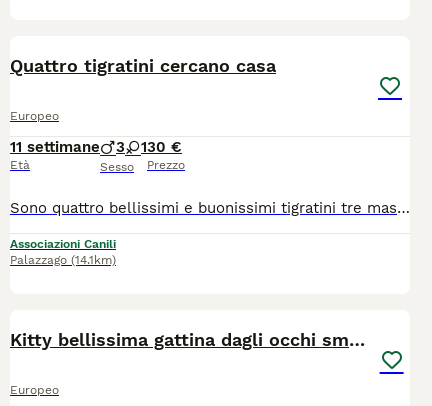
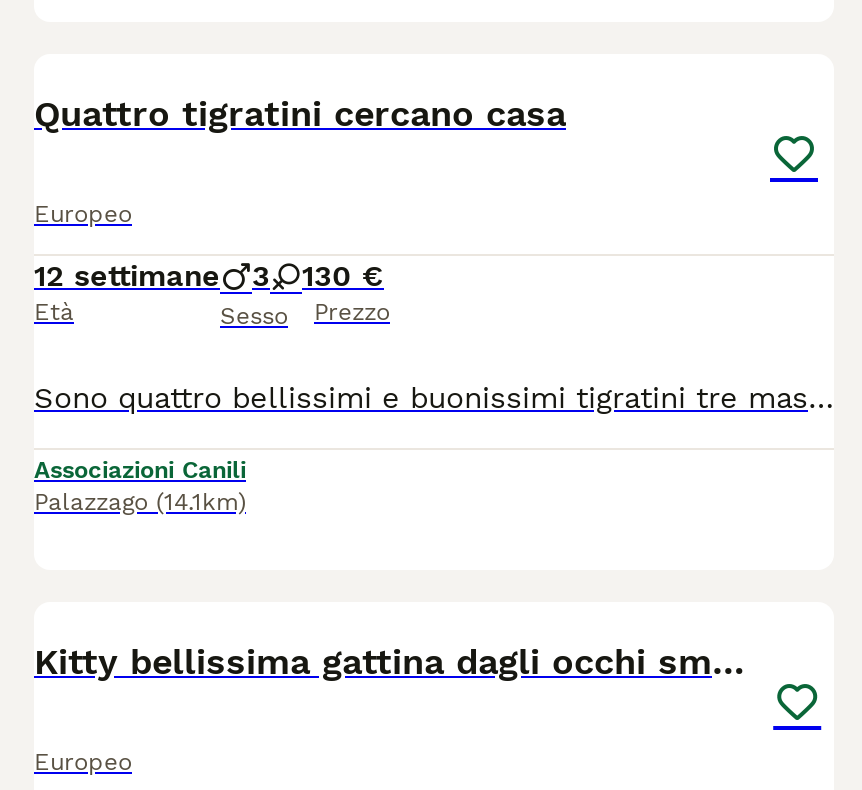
- 11 settimane 3 1 30 €
+ 12 settimane 3 1 30 €
